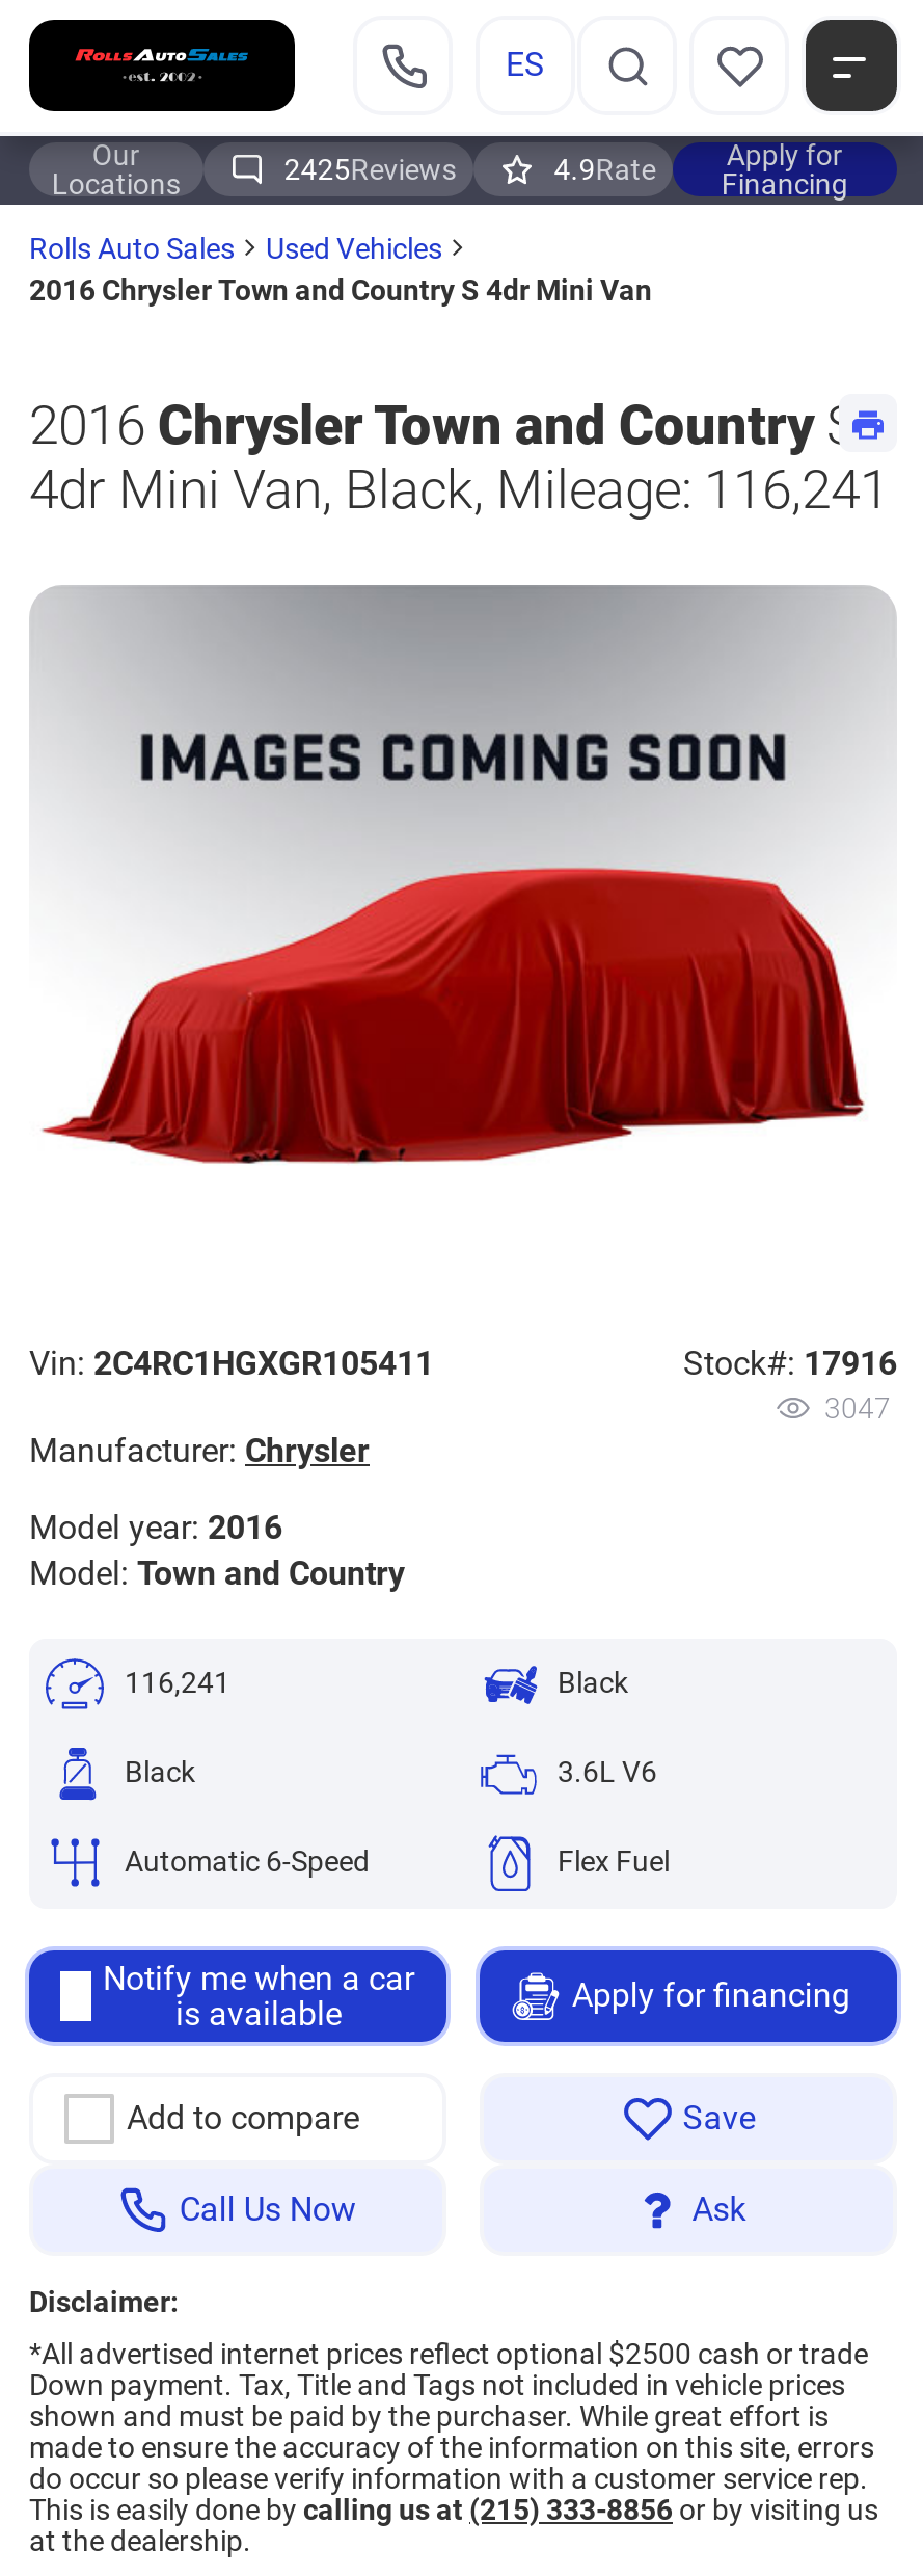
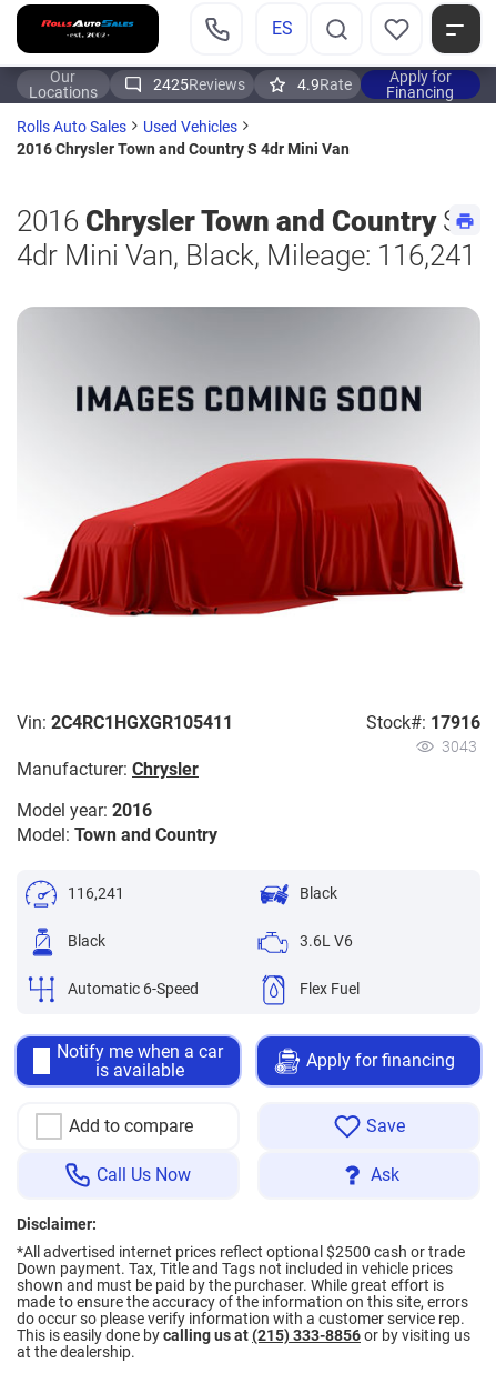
- 3047
+ 3043
